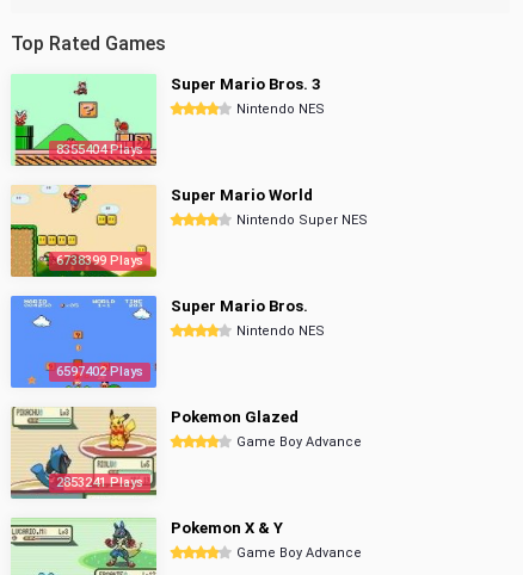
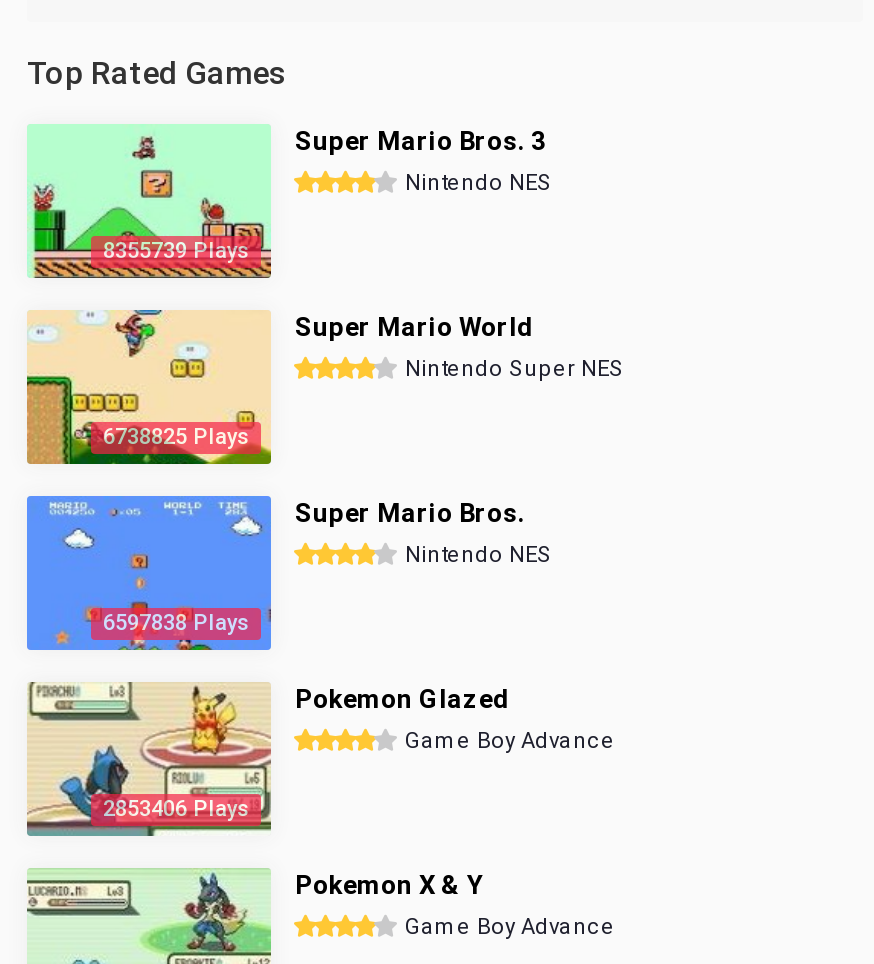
- 8355404 Plays
+ 8355739 Plays

- 6738399 Plays
+ 6738825 Plays

- 6597402 Plays
+ 6597838 Plays

- 2853241 Plays
+ 2853406 Plays
